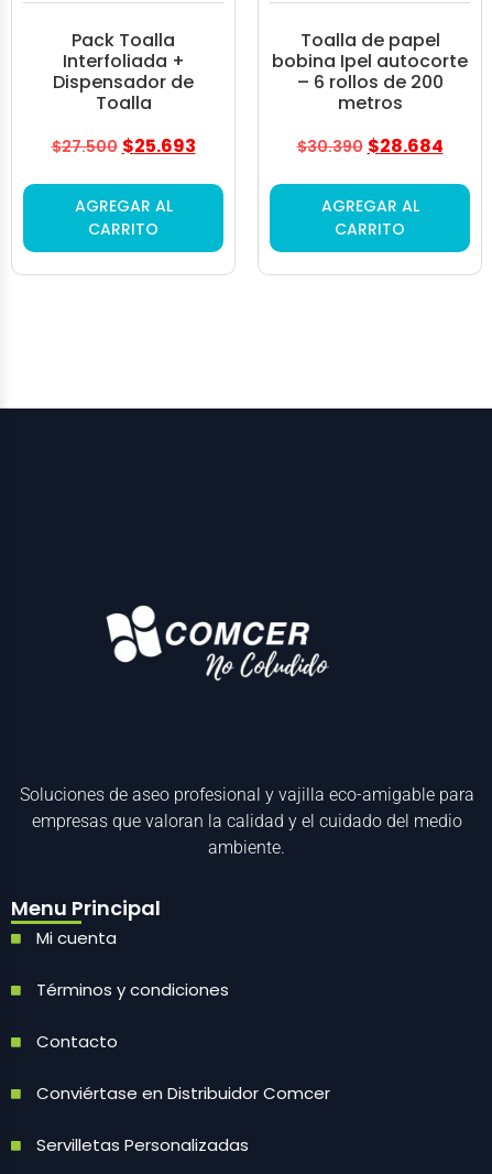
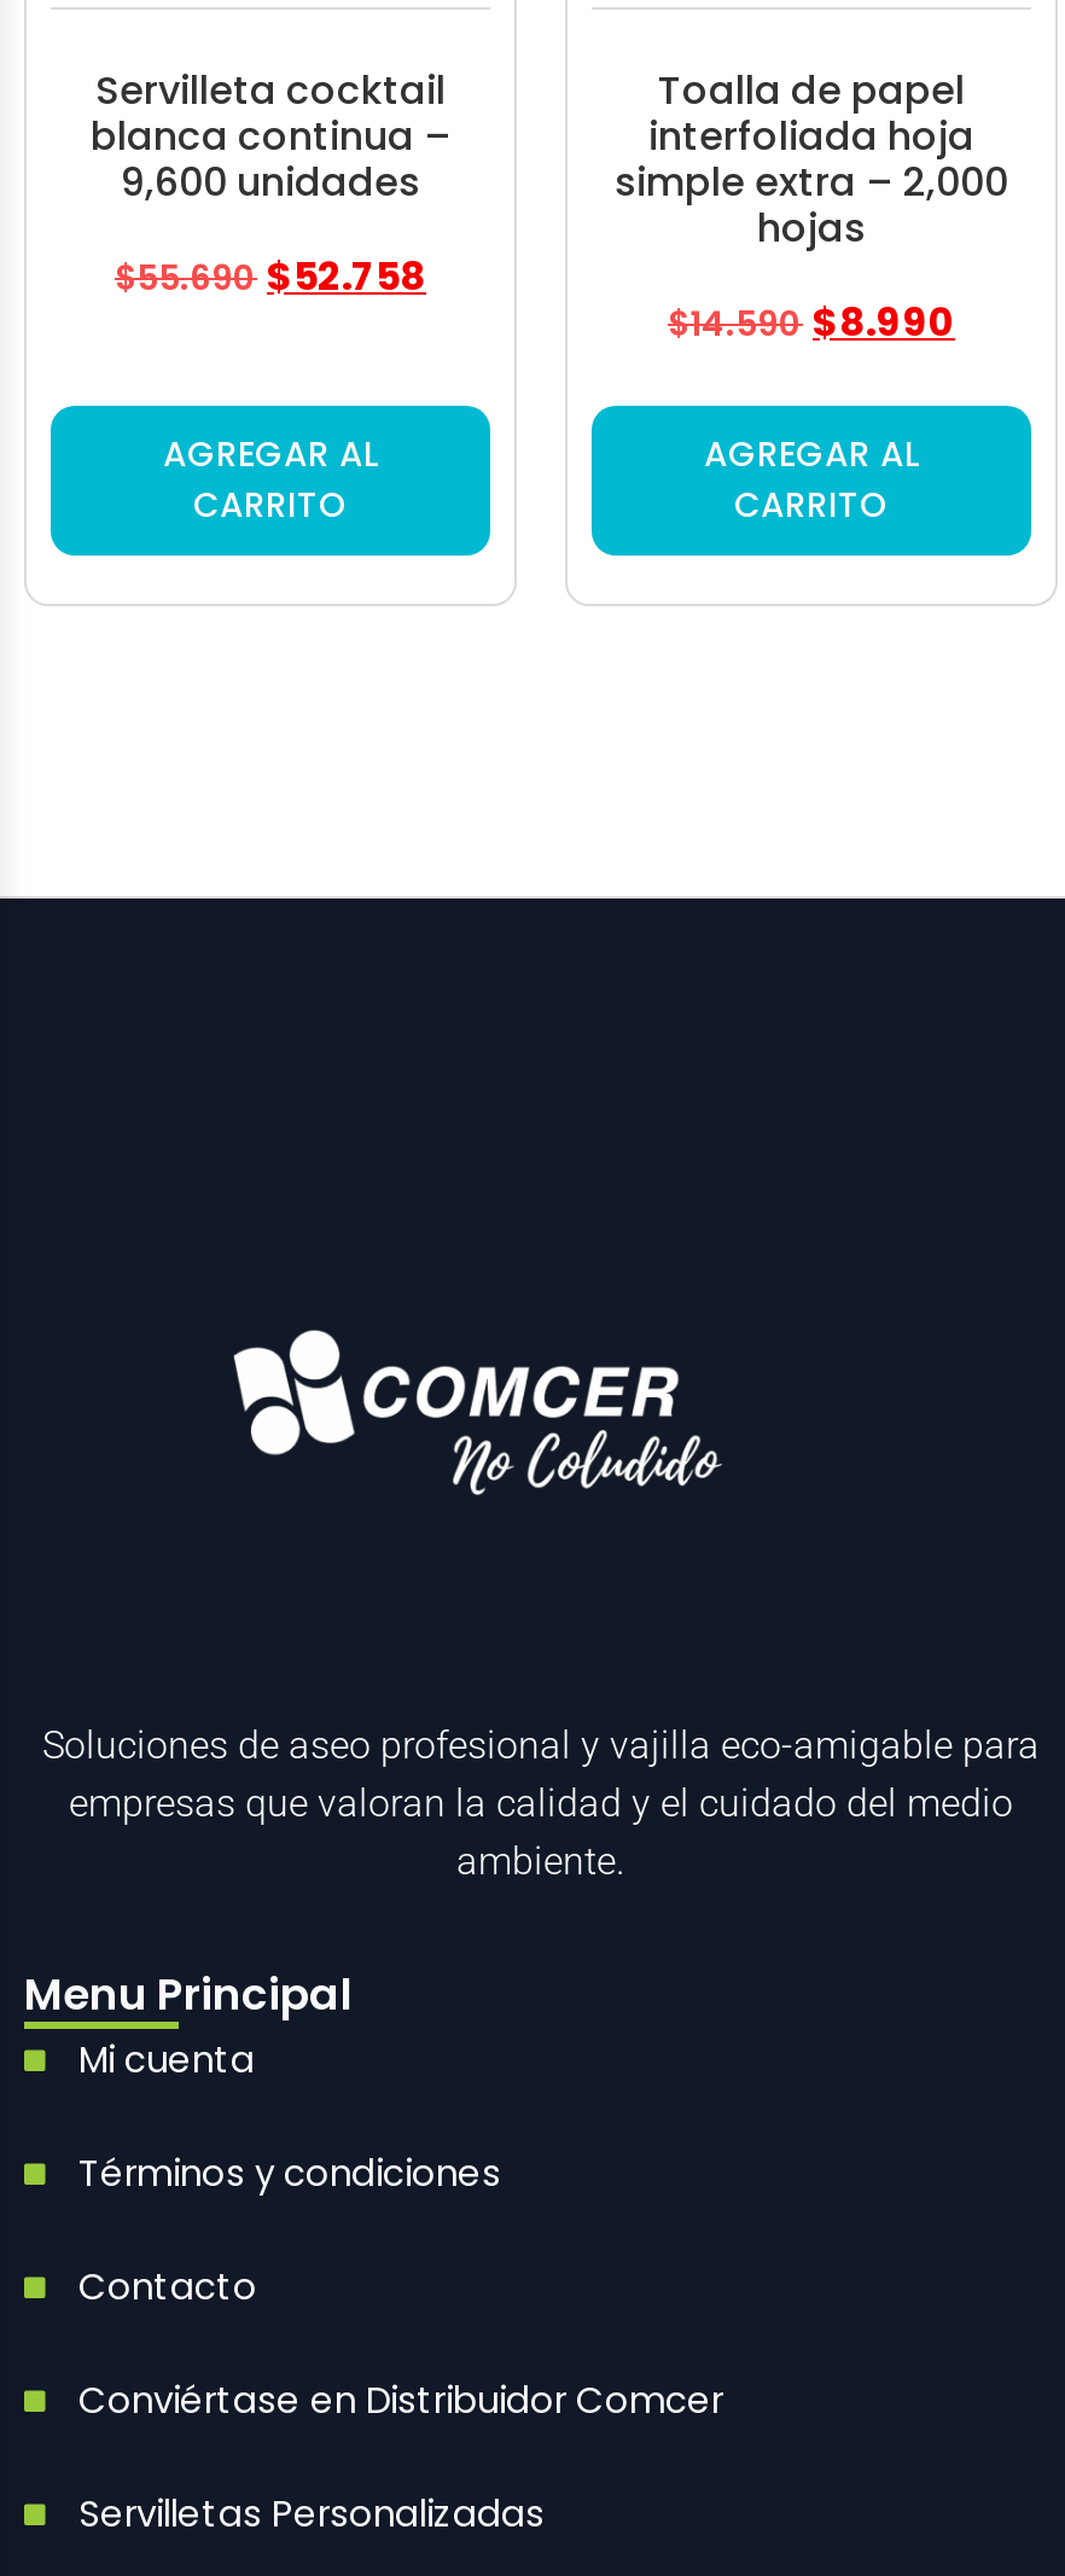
- Pack Toalla
- Interfoliada +
- Dispensador de
- Toalla
+ Servilleta cocktail
+ blanca continua –
+ 9,600 unidades

- bobina Ipel autocorte
- – 6 rollos de 200
- metros
+ interfoliada hoja
+ simple extra – 2,000
+ hojas

- $27.500 $25.693
+ $55.690 $52.758

- $30.390 $28.684
+ $14.590 $8.990
